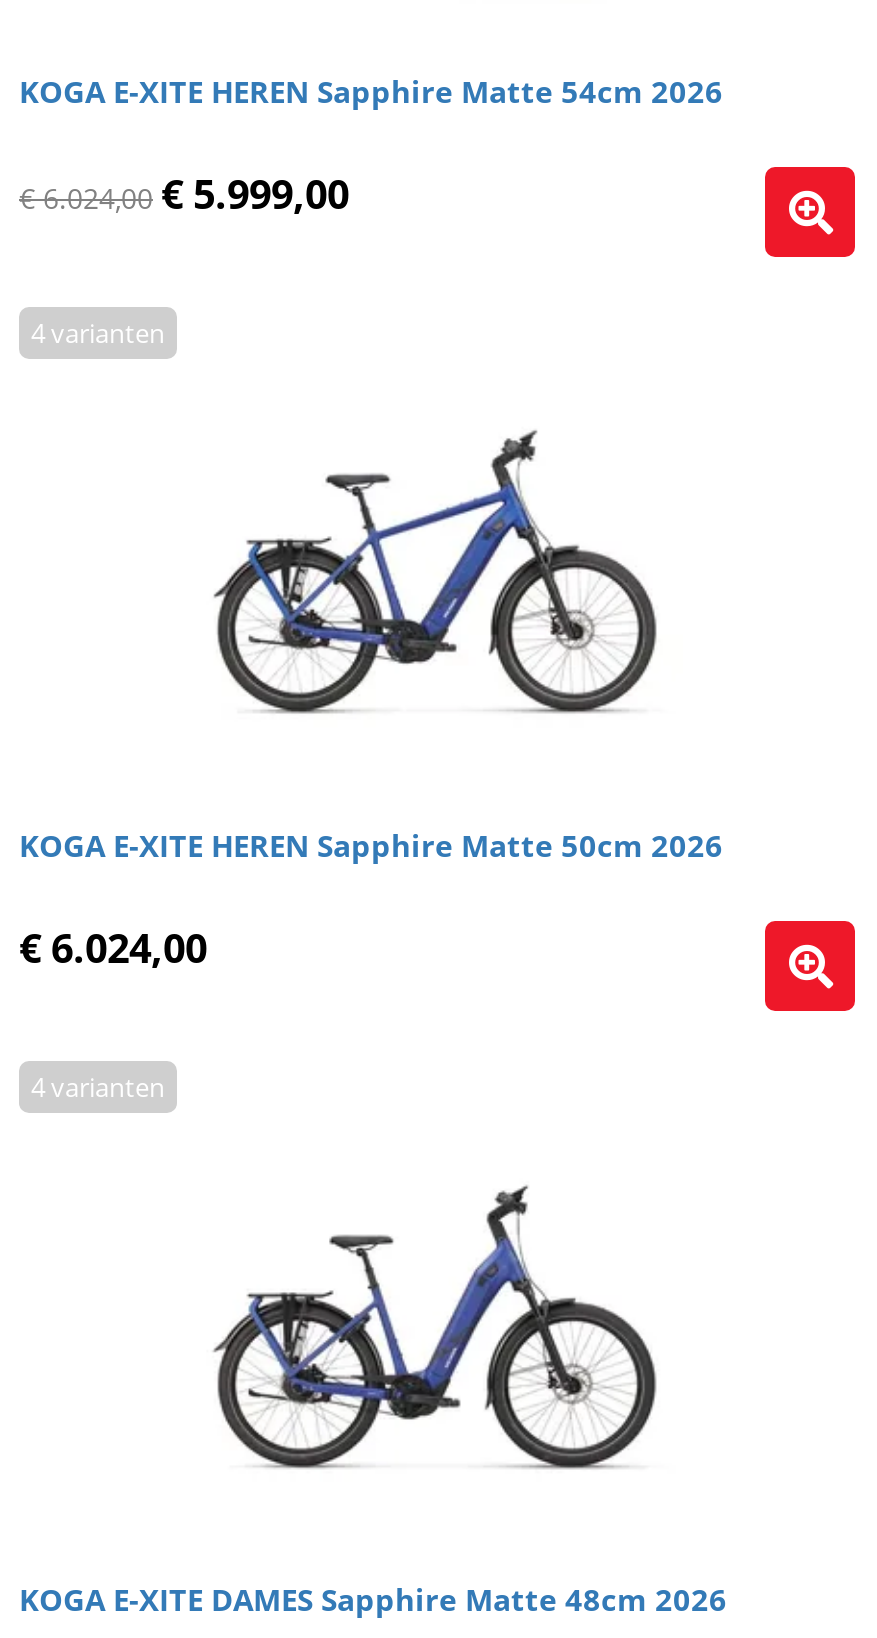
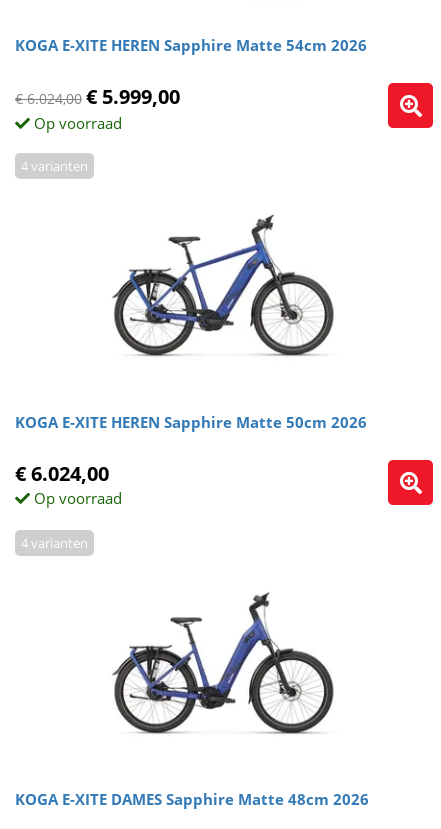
+ Op voorraad

+ Op voorraad
